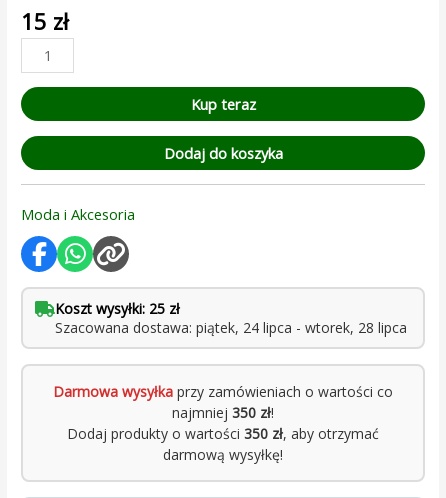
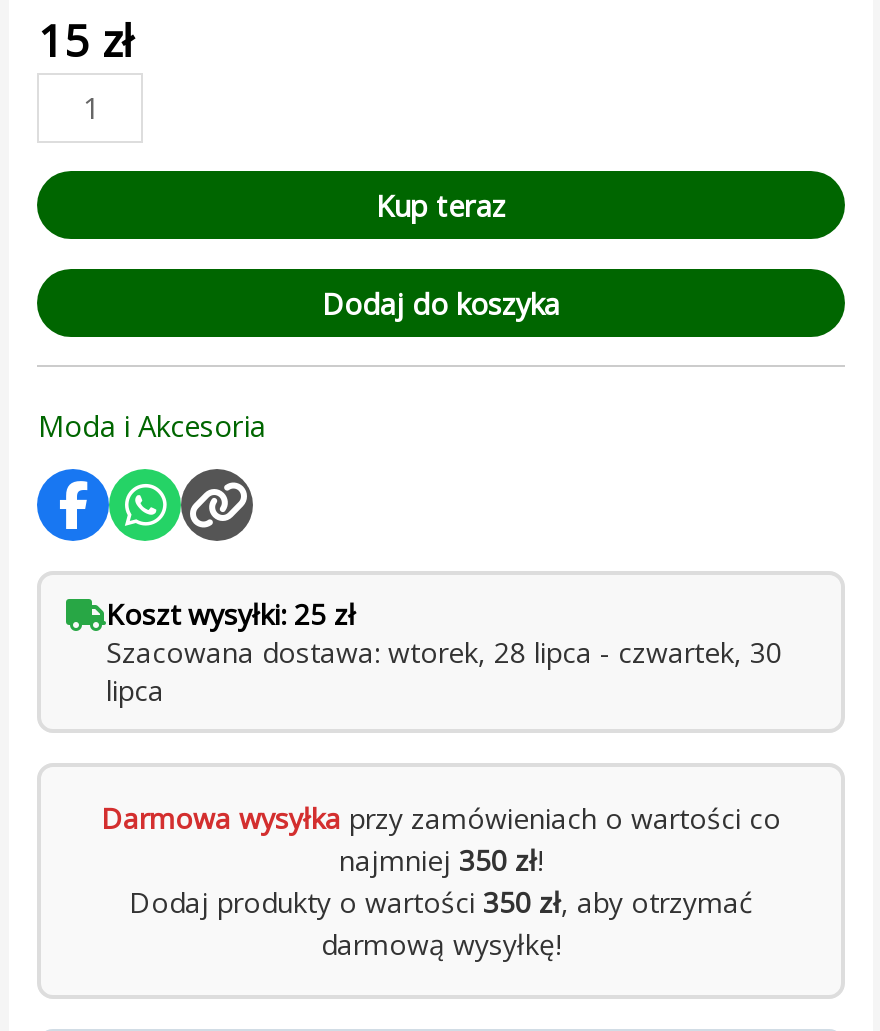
- Szacowana dostawa: piątek, 24 lipca - wtorek, 28 lipca
+ Szacowana dostawa: wtorek, 28 lipca - czwartek, 30
+ lipca
